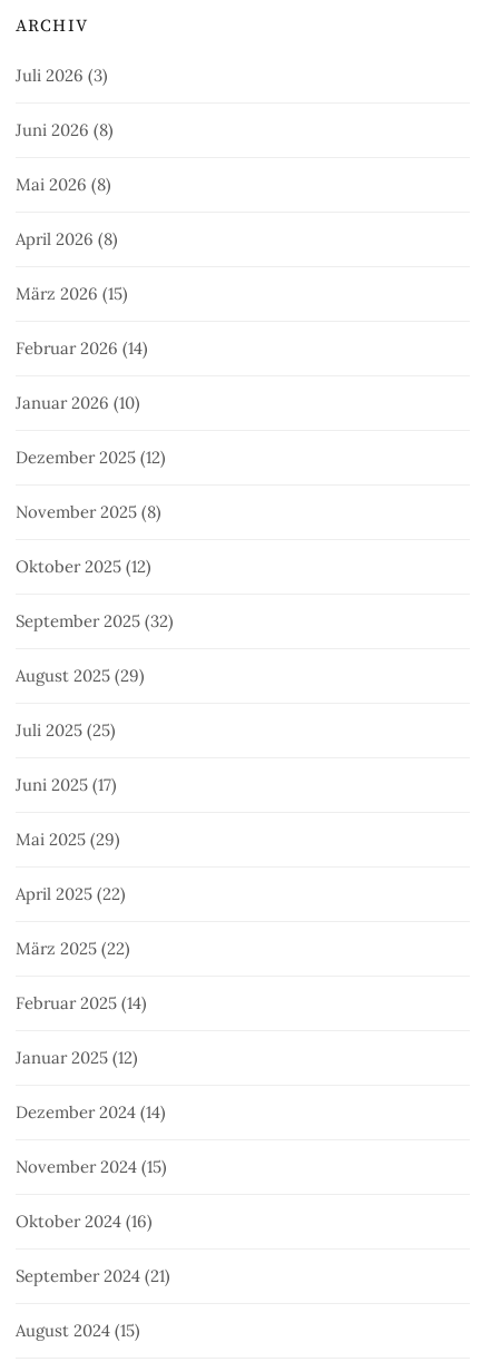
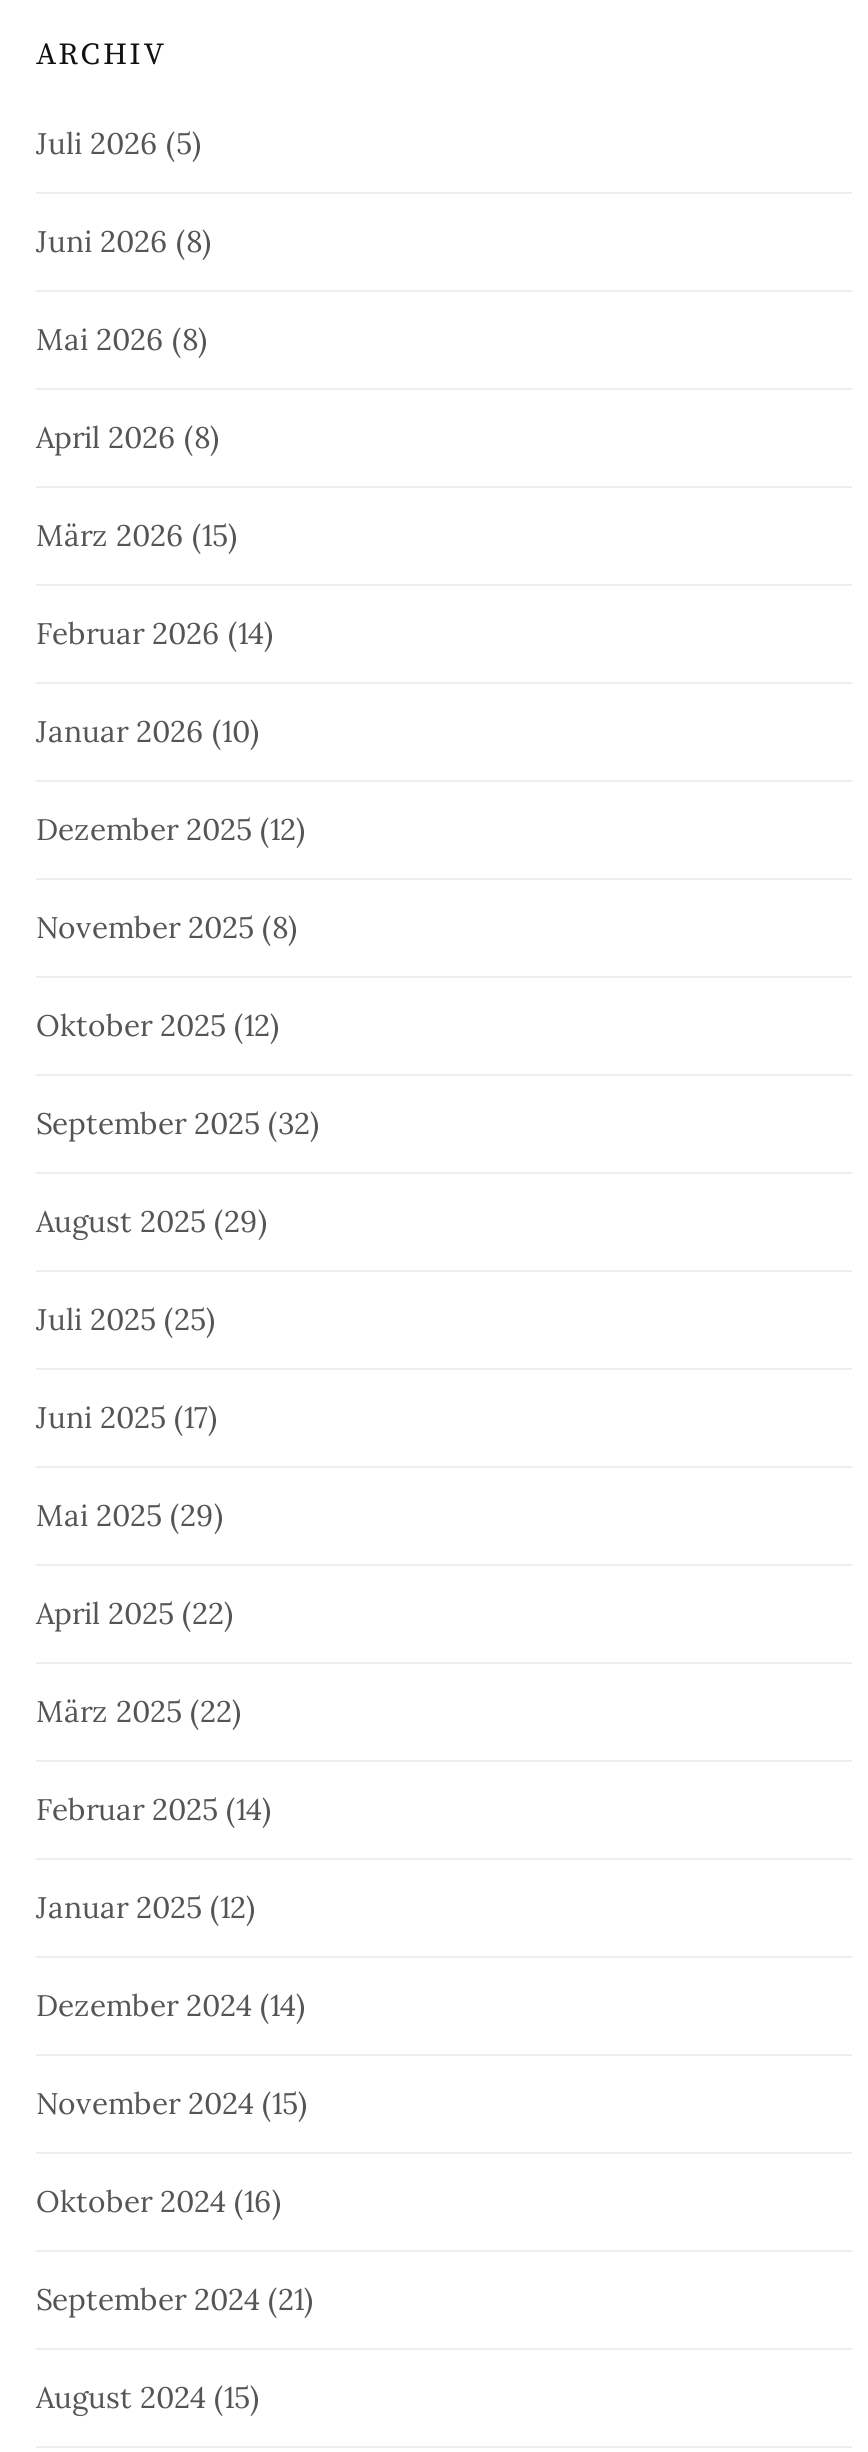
- Juli 2026 (3)
+ Juli 2026 (5)
